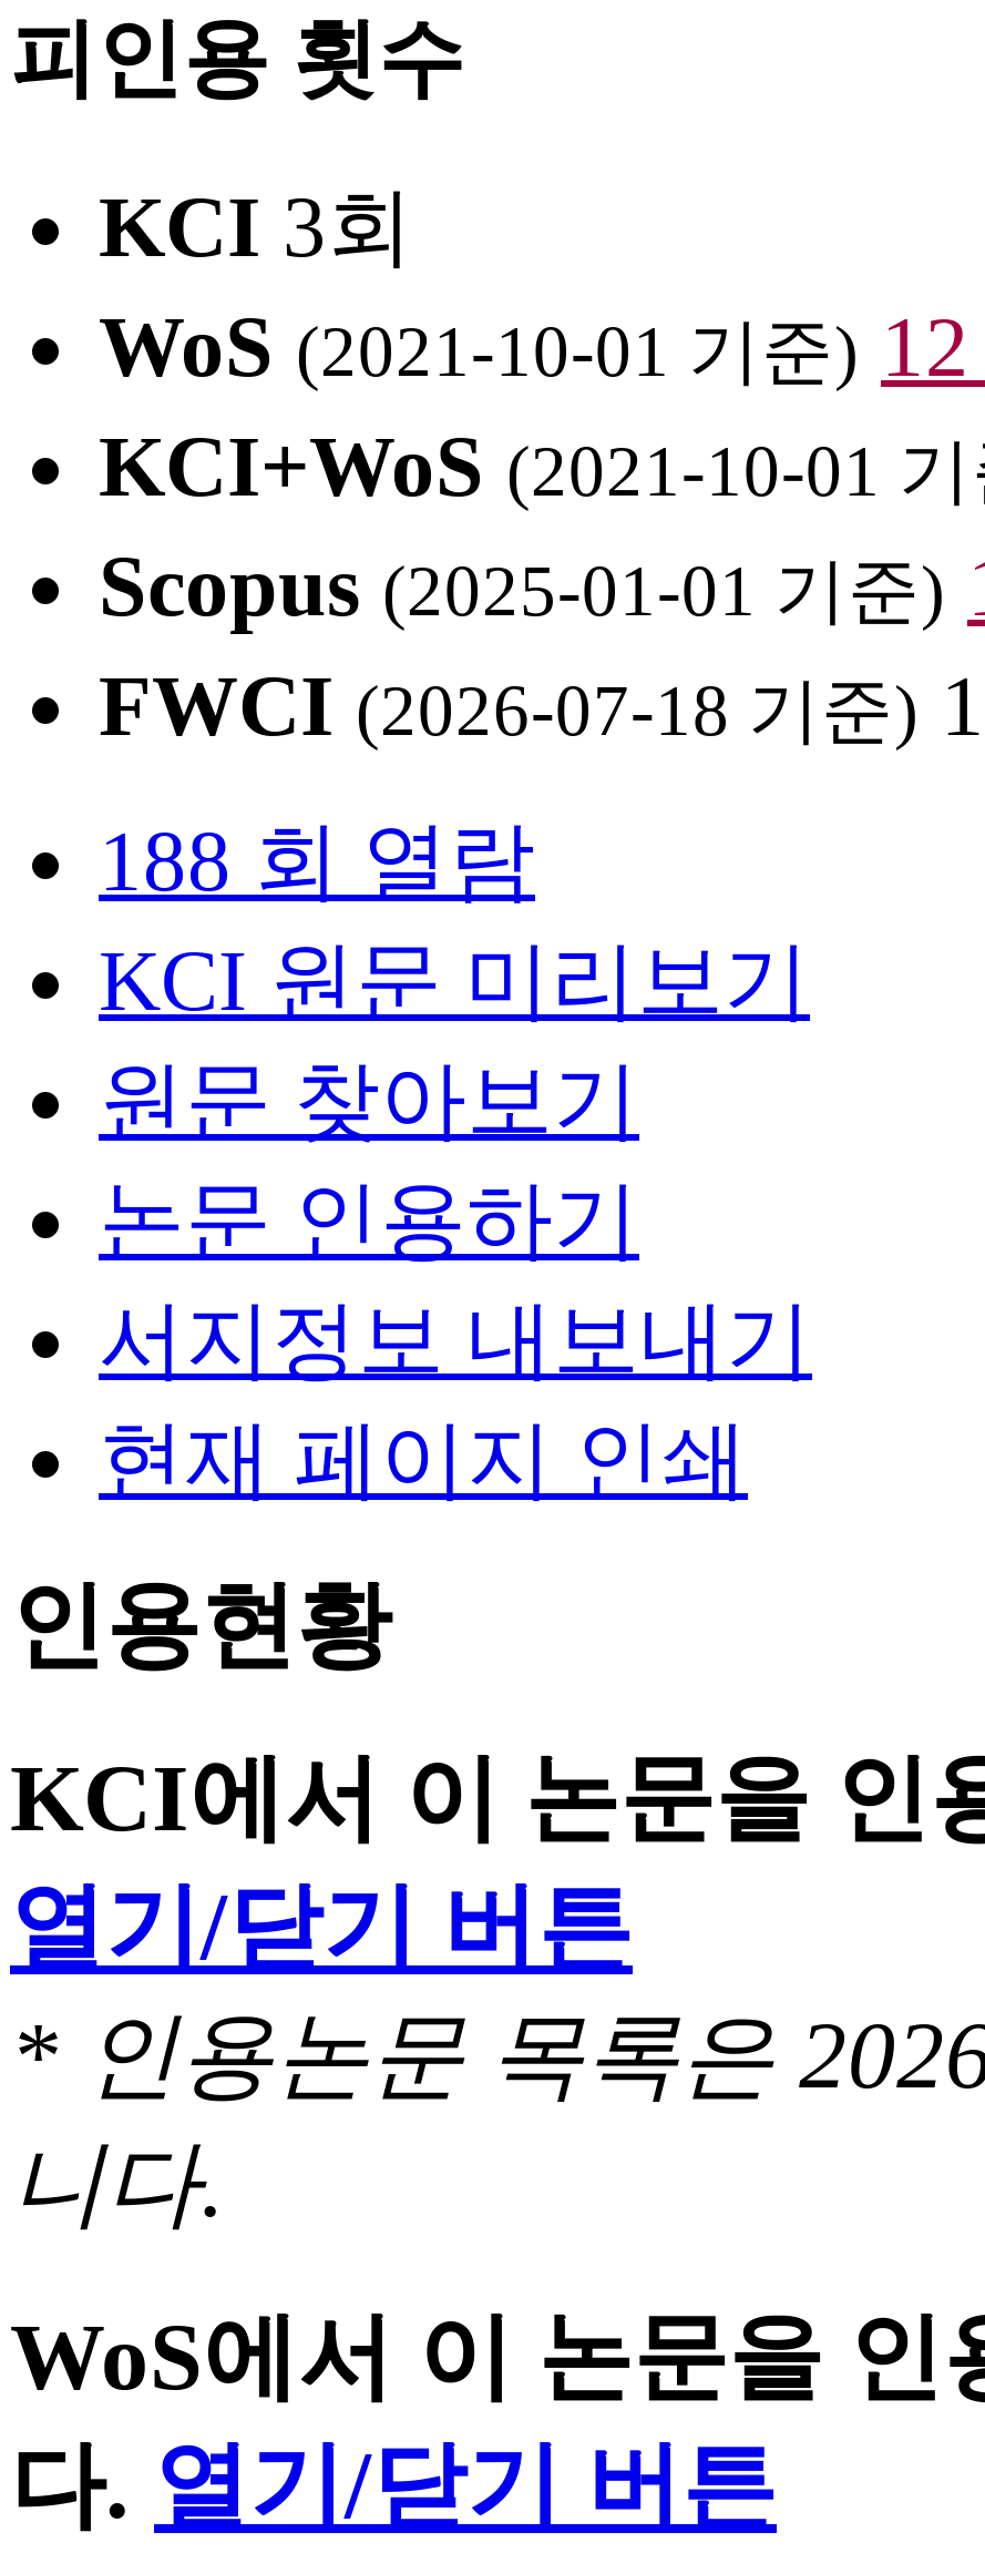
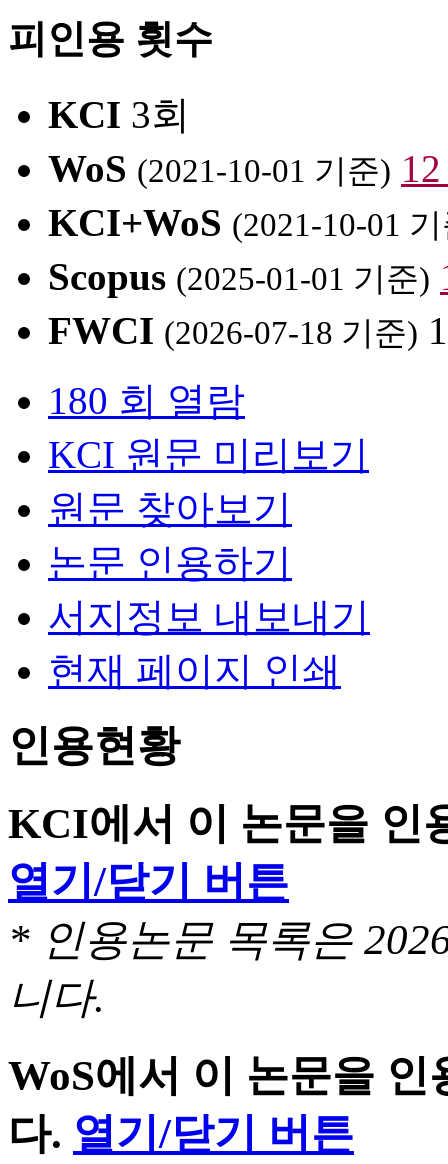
- 188 회 열람
+ 180 회 열람
